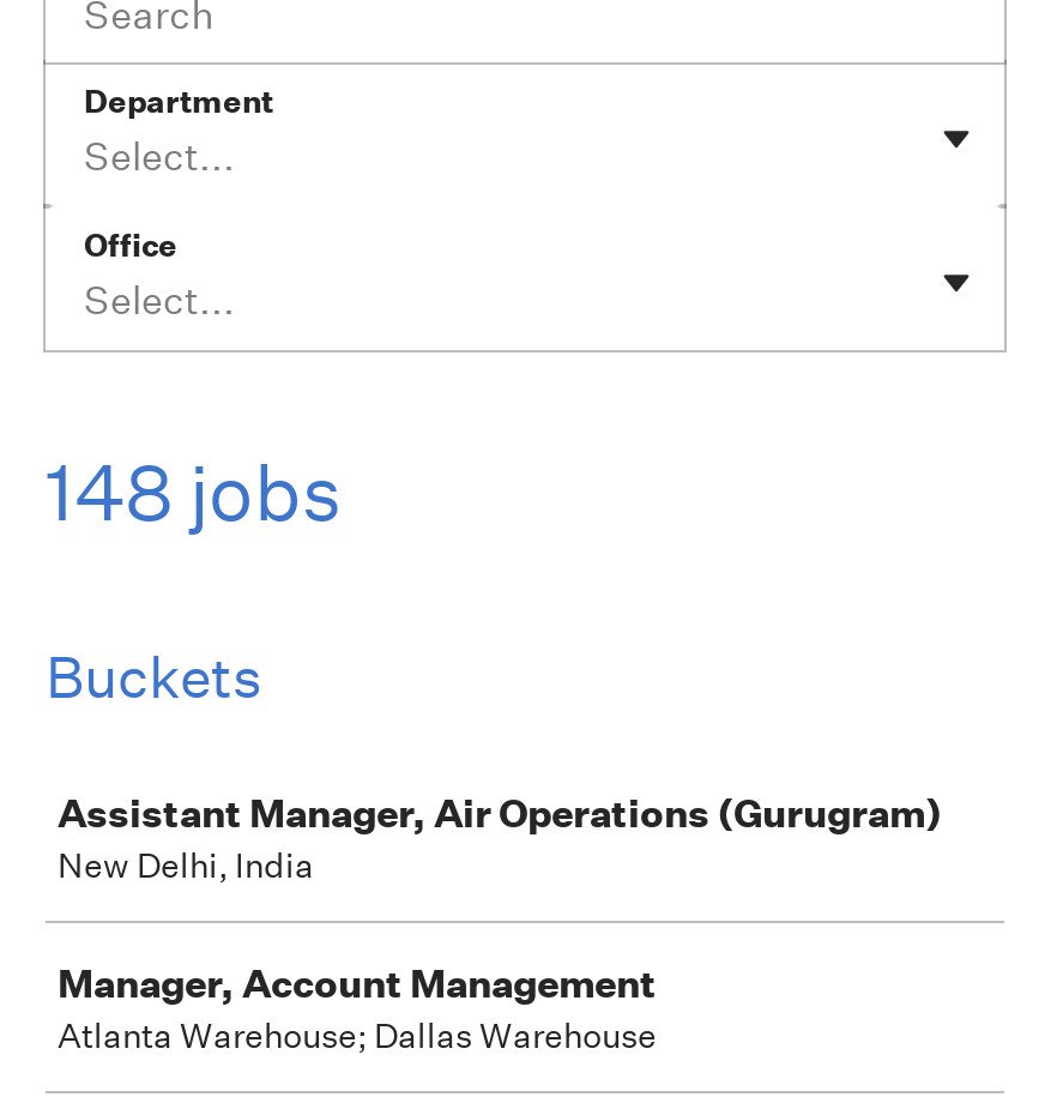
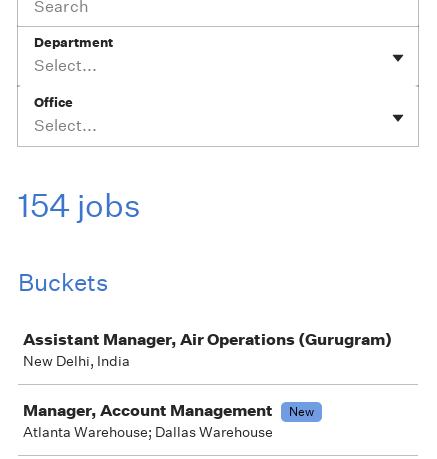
- 148 jobs
+ 154 jobs

+ New
